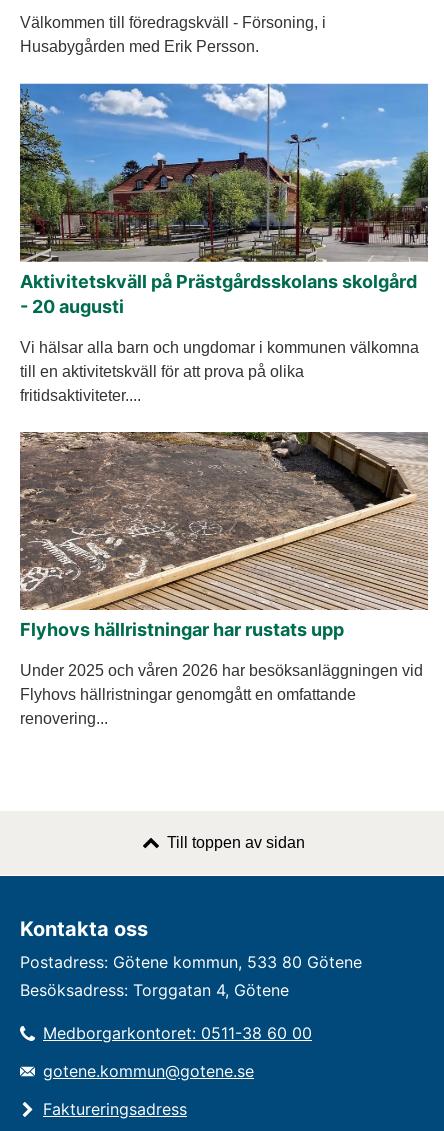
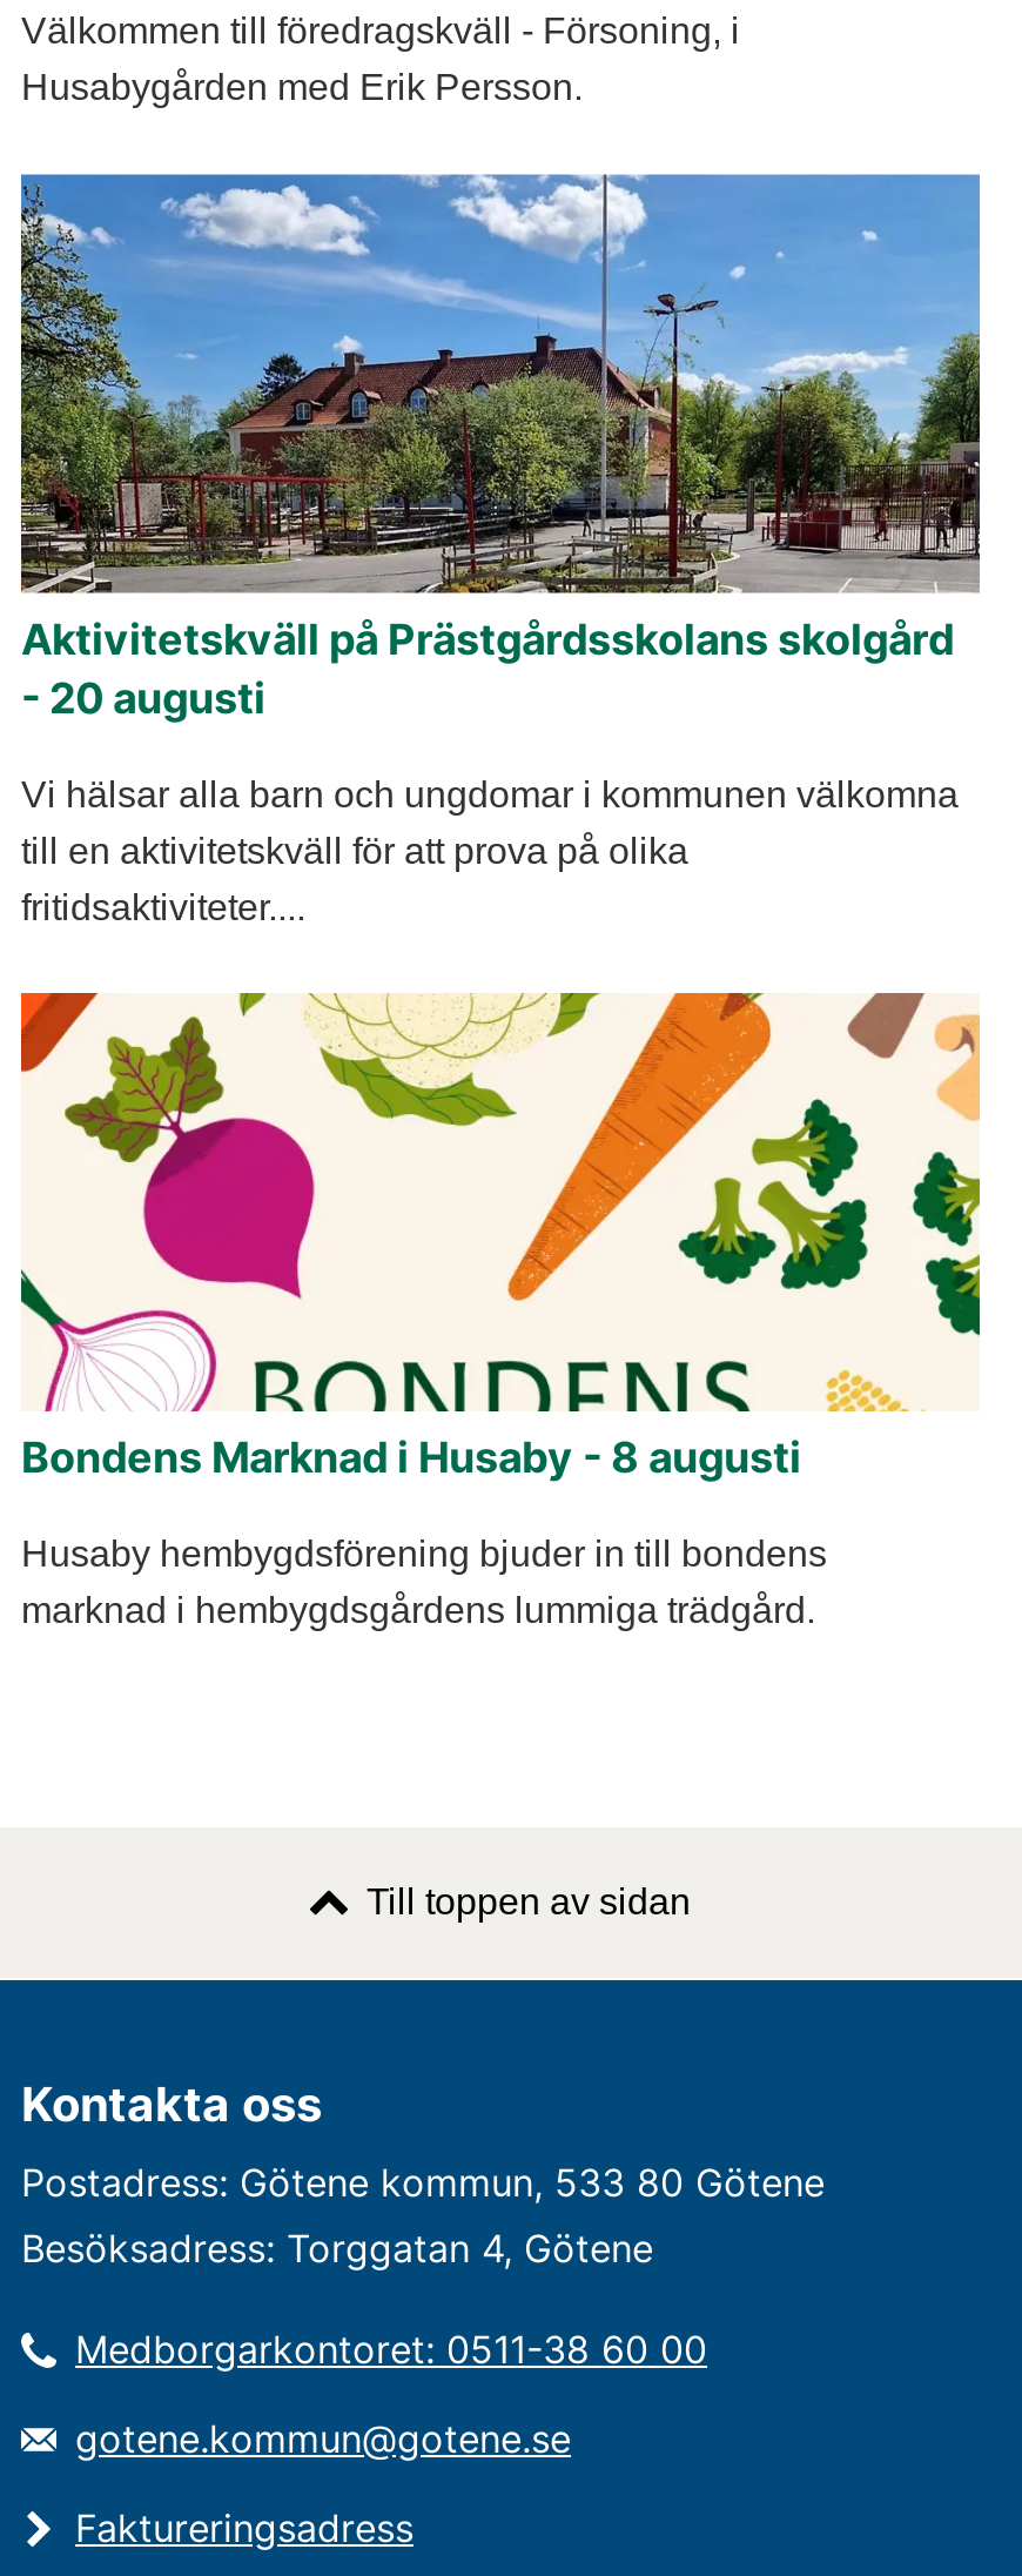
- [image]
- Flyhovs hällristningar har rustats upp
+ [image]
+ Bondens Marknad i Husaby - 8 augusti

- Under 2025 och våren 2026 har besöksanläggningen vid
- Flyhovs hällristningar genomgått en omfattande
- renovering...
+ Husaby hembygdsförening bjuder in till bondens
+ marknad i hembygdsgårdens lummiga trädgård.
